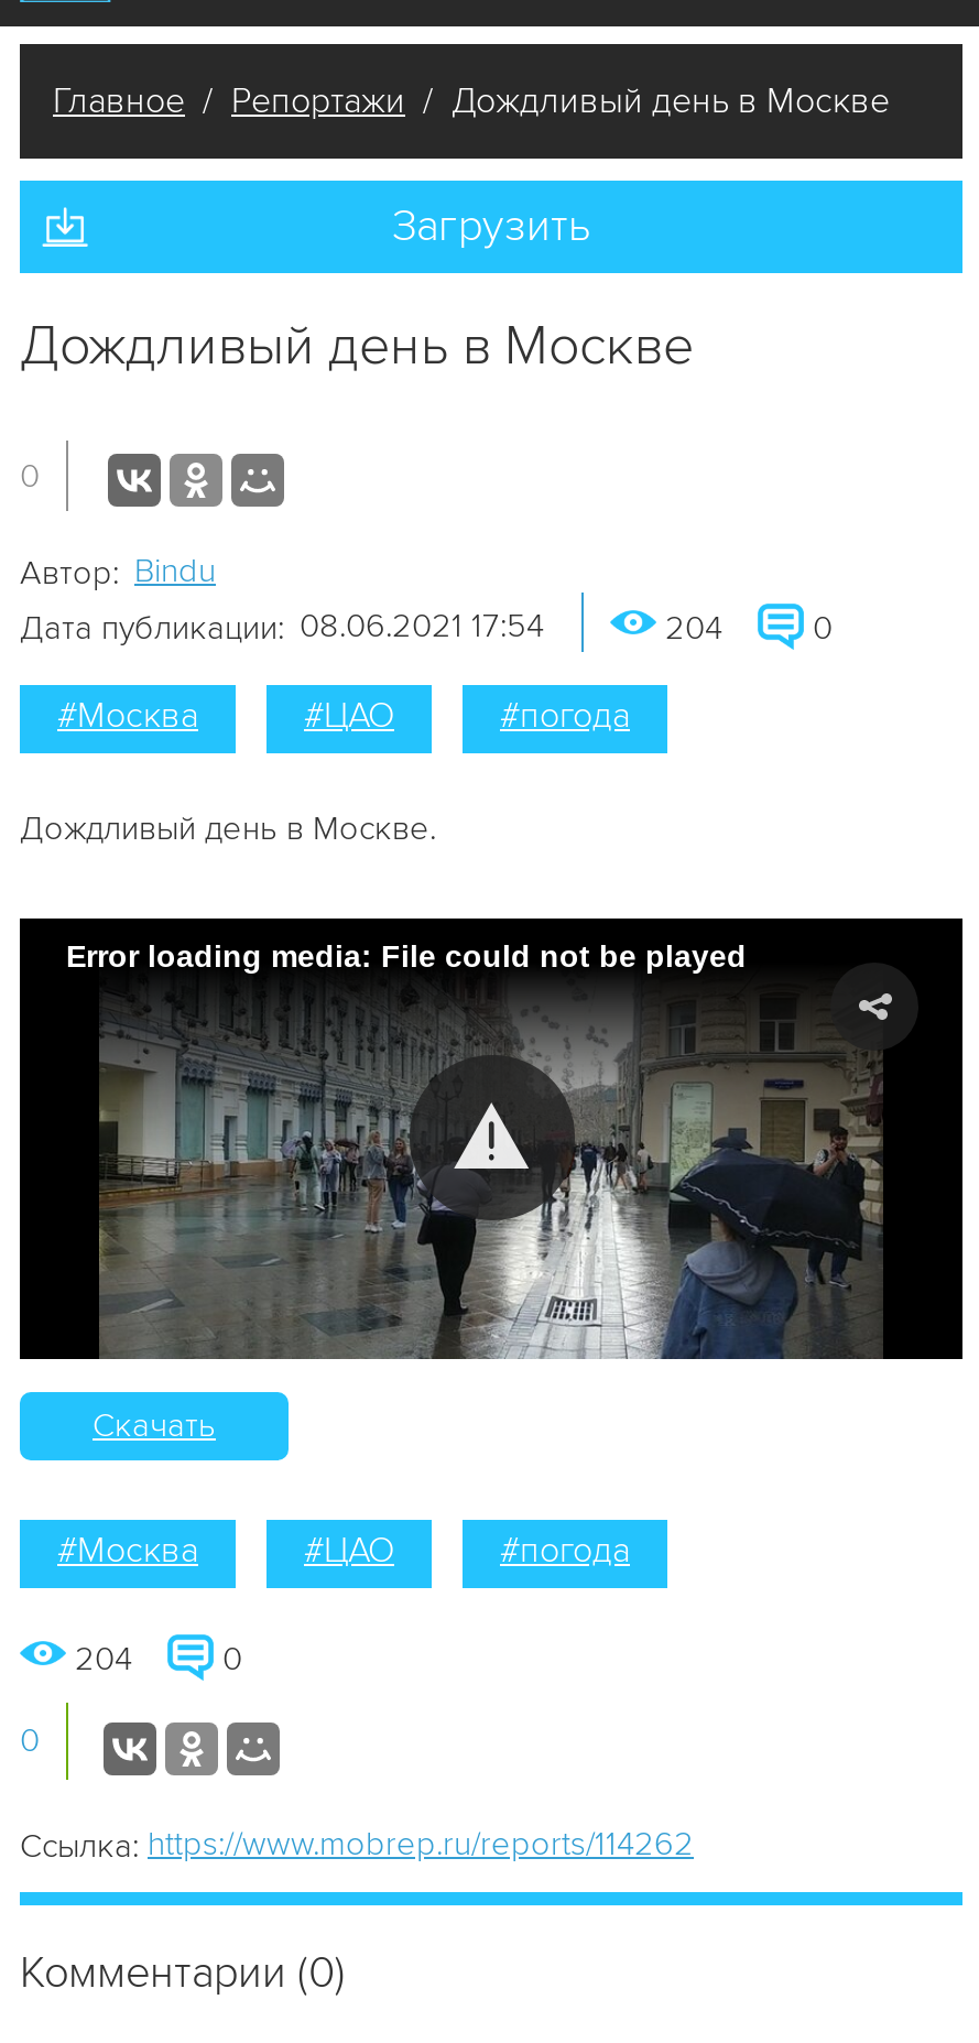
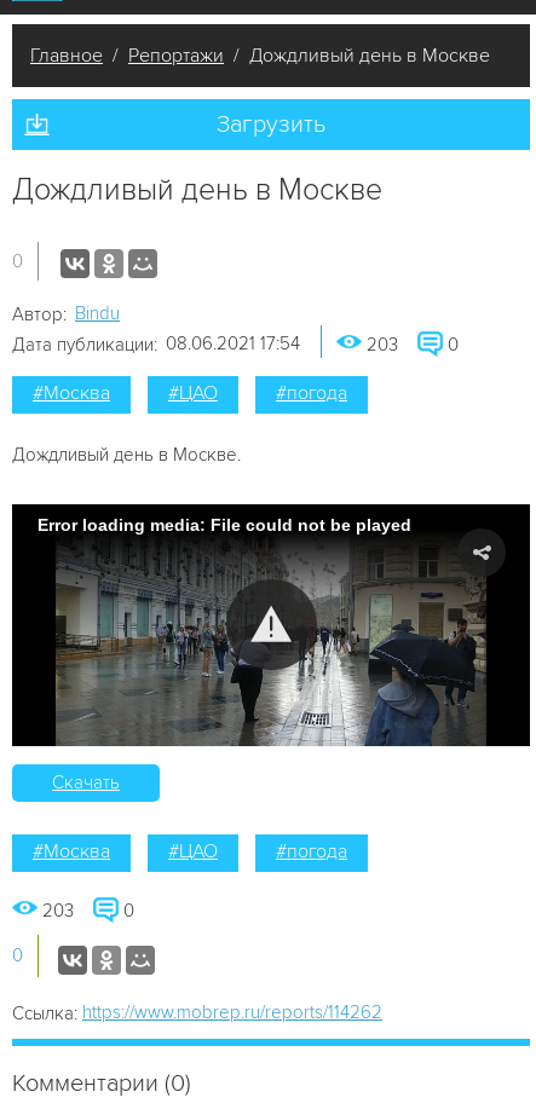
- 204
+ 203

- 204
+ 203
